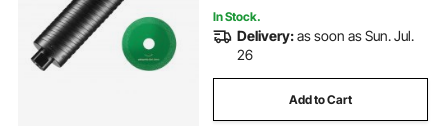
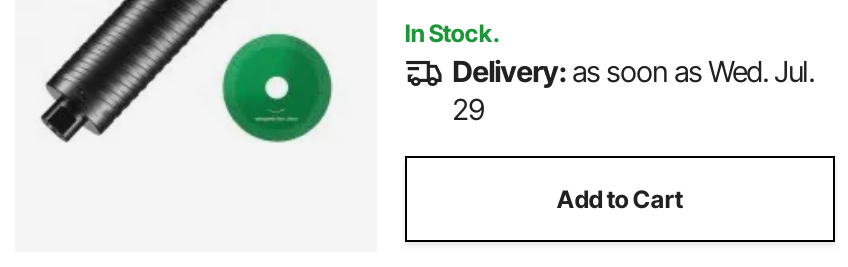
- Delivery: as soon as Sun. Jul.
+ Delivery: as soon as Wed. Jul.

- 26
+ 29
